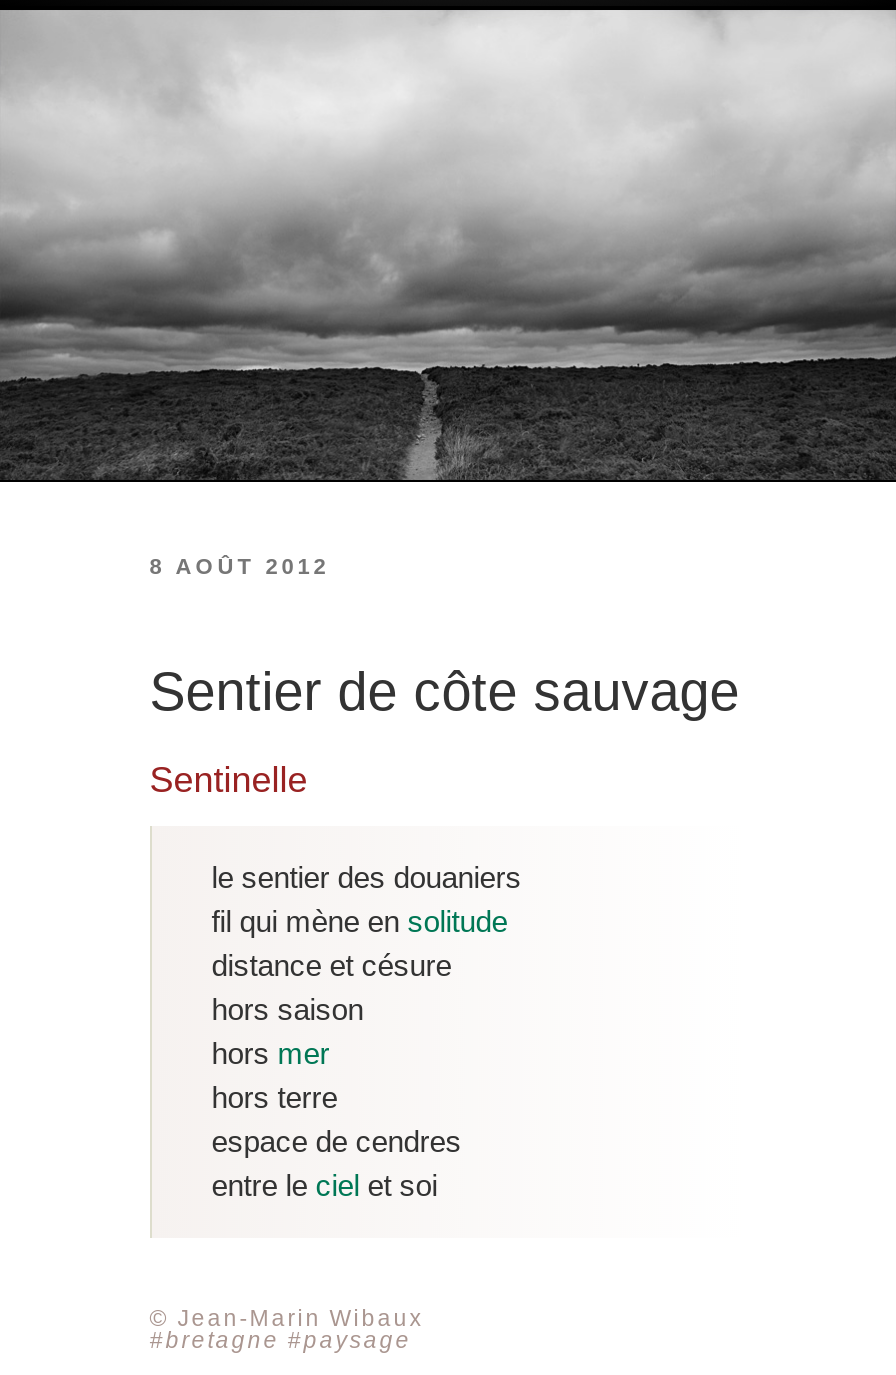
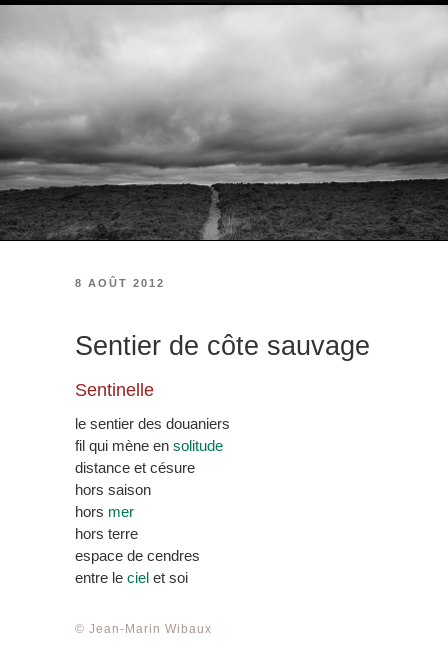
- #bretagne #paysage
